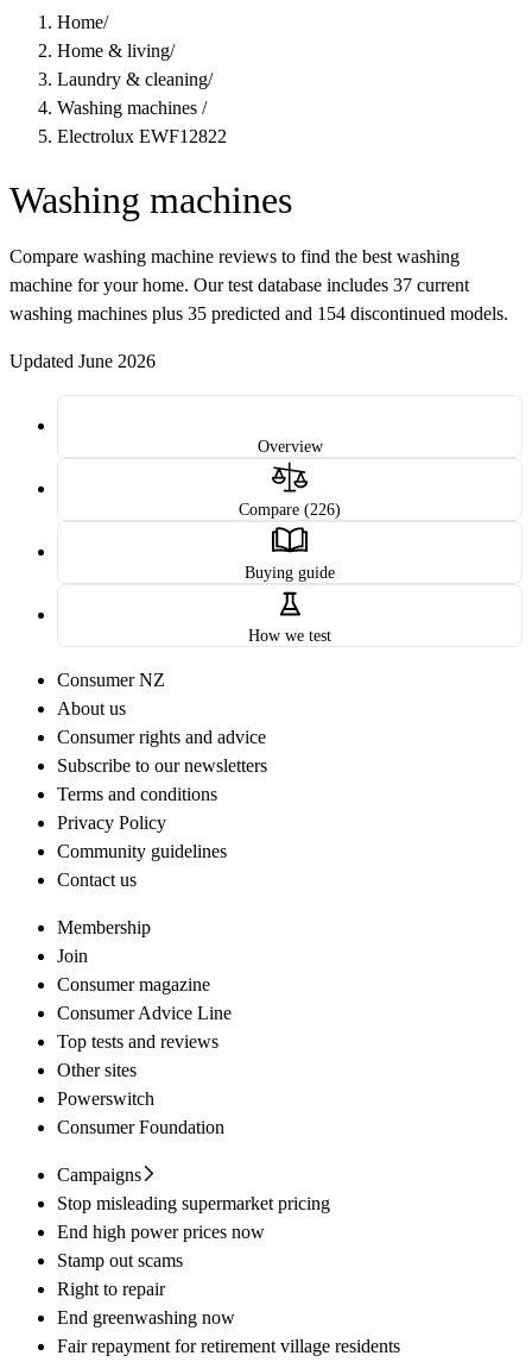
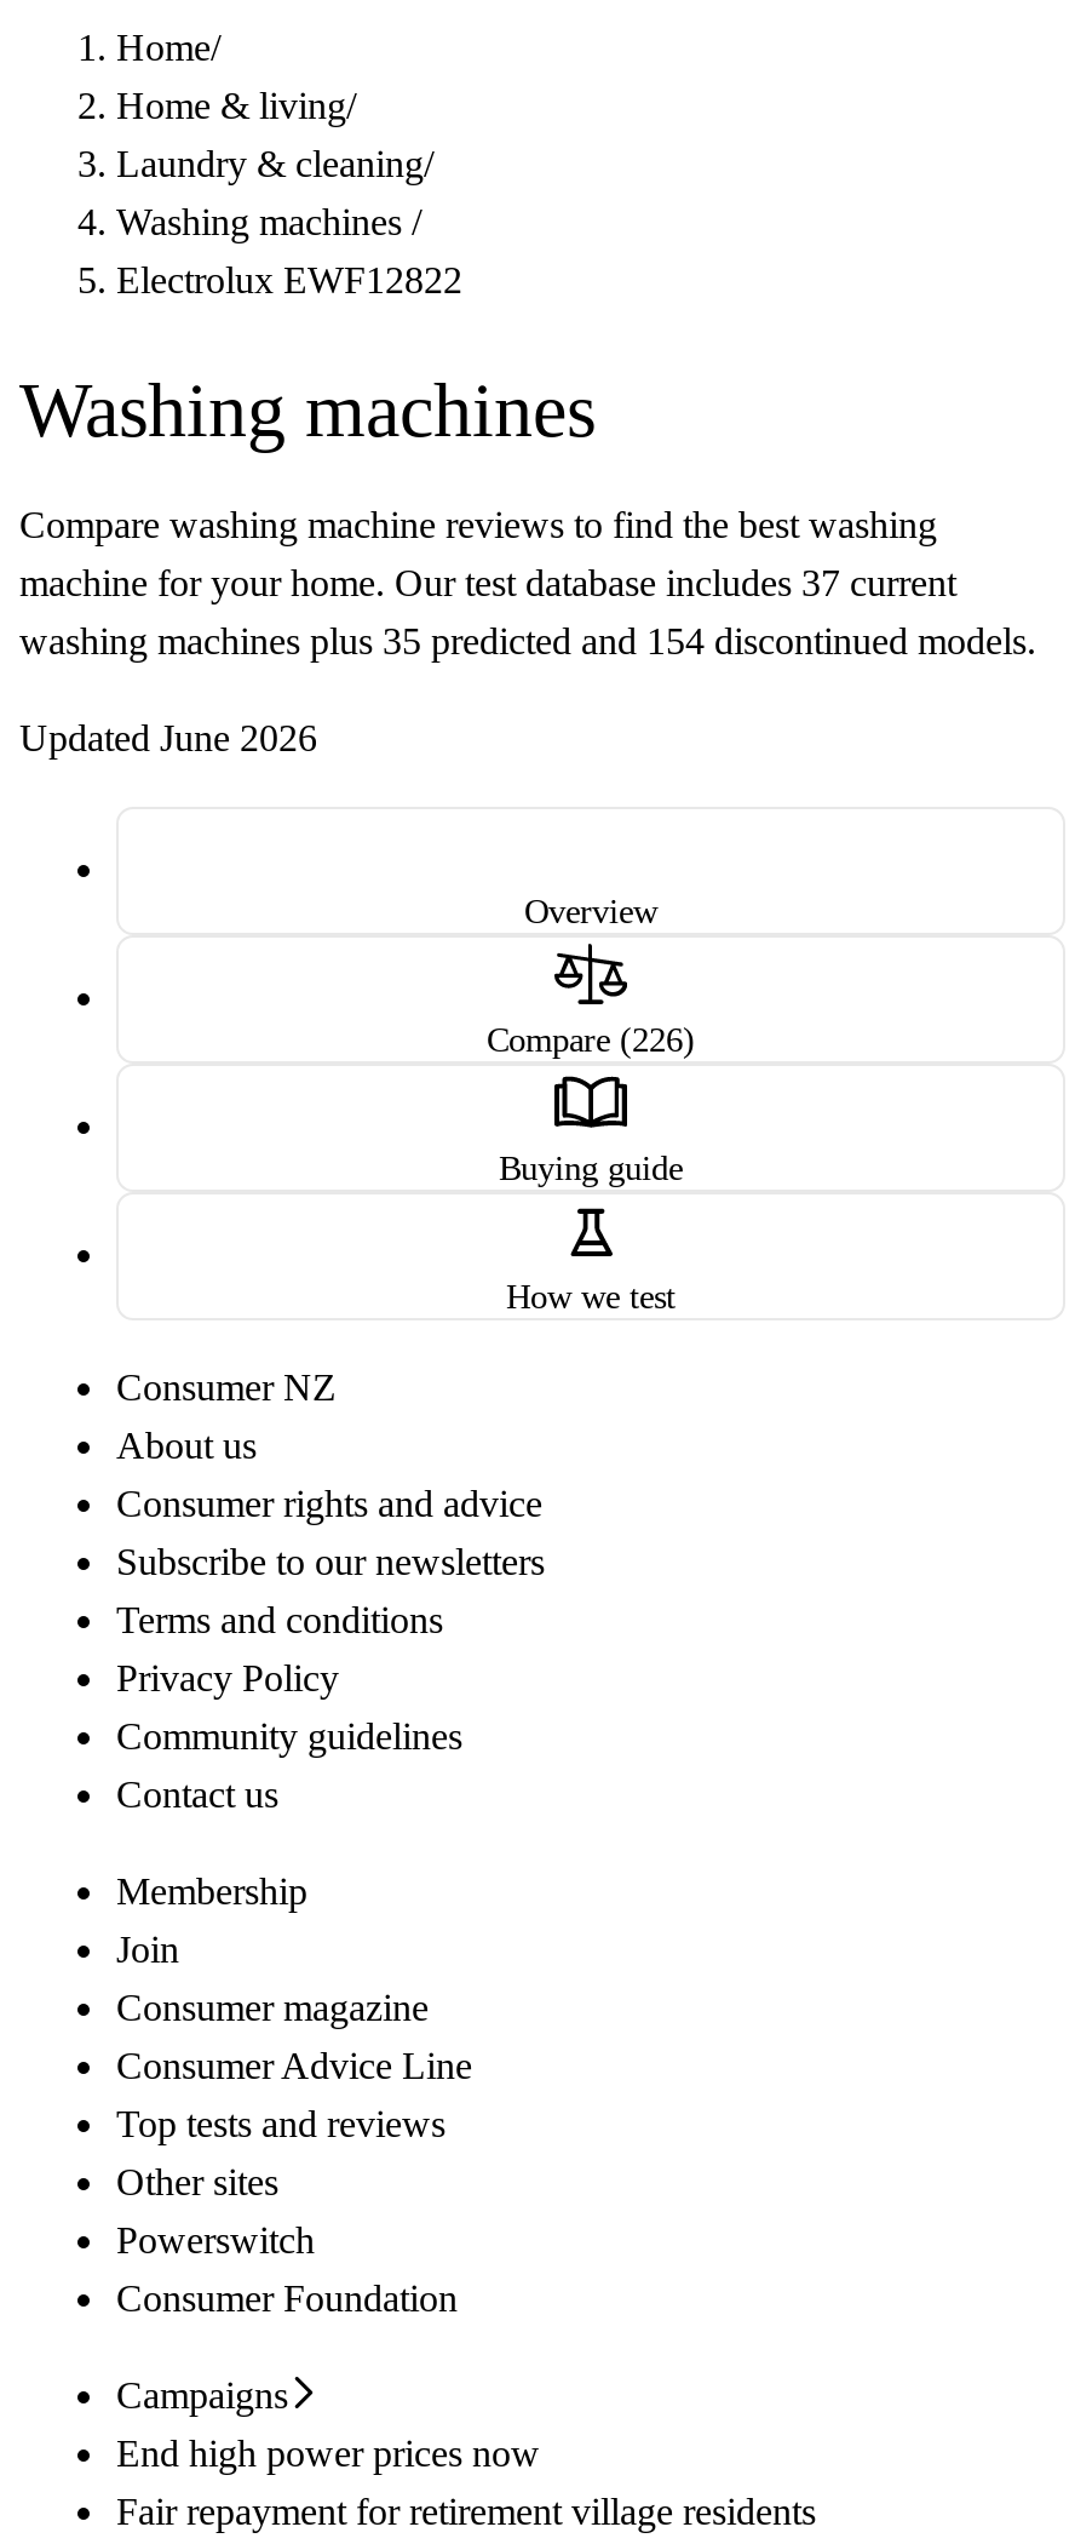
- Stop misleading supermarket pricing

- Stamp out scams
- Right to repair
- End greenwashing now
